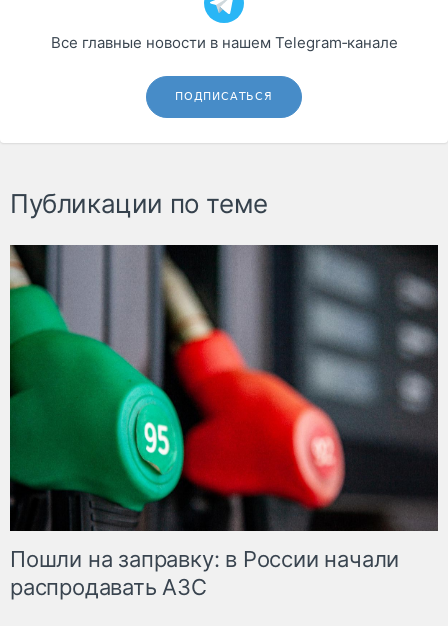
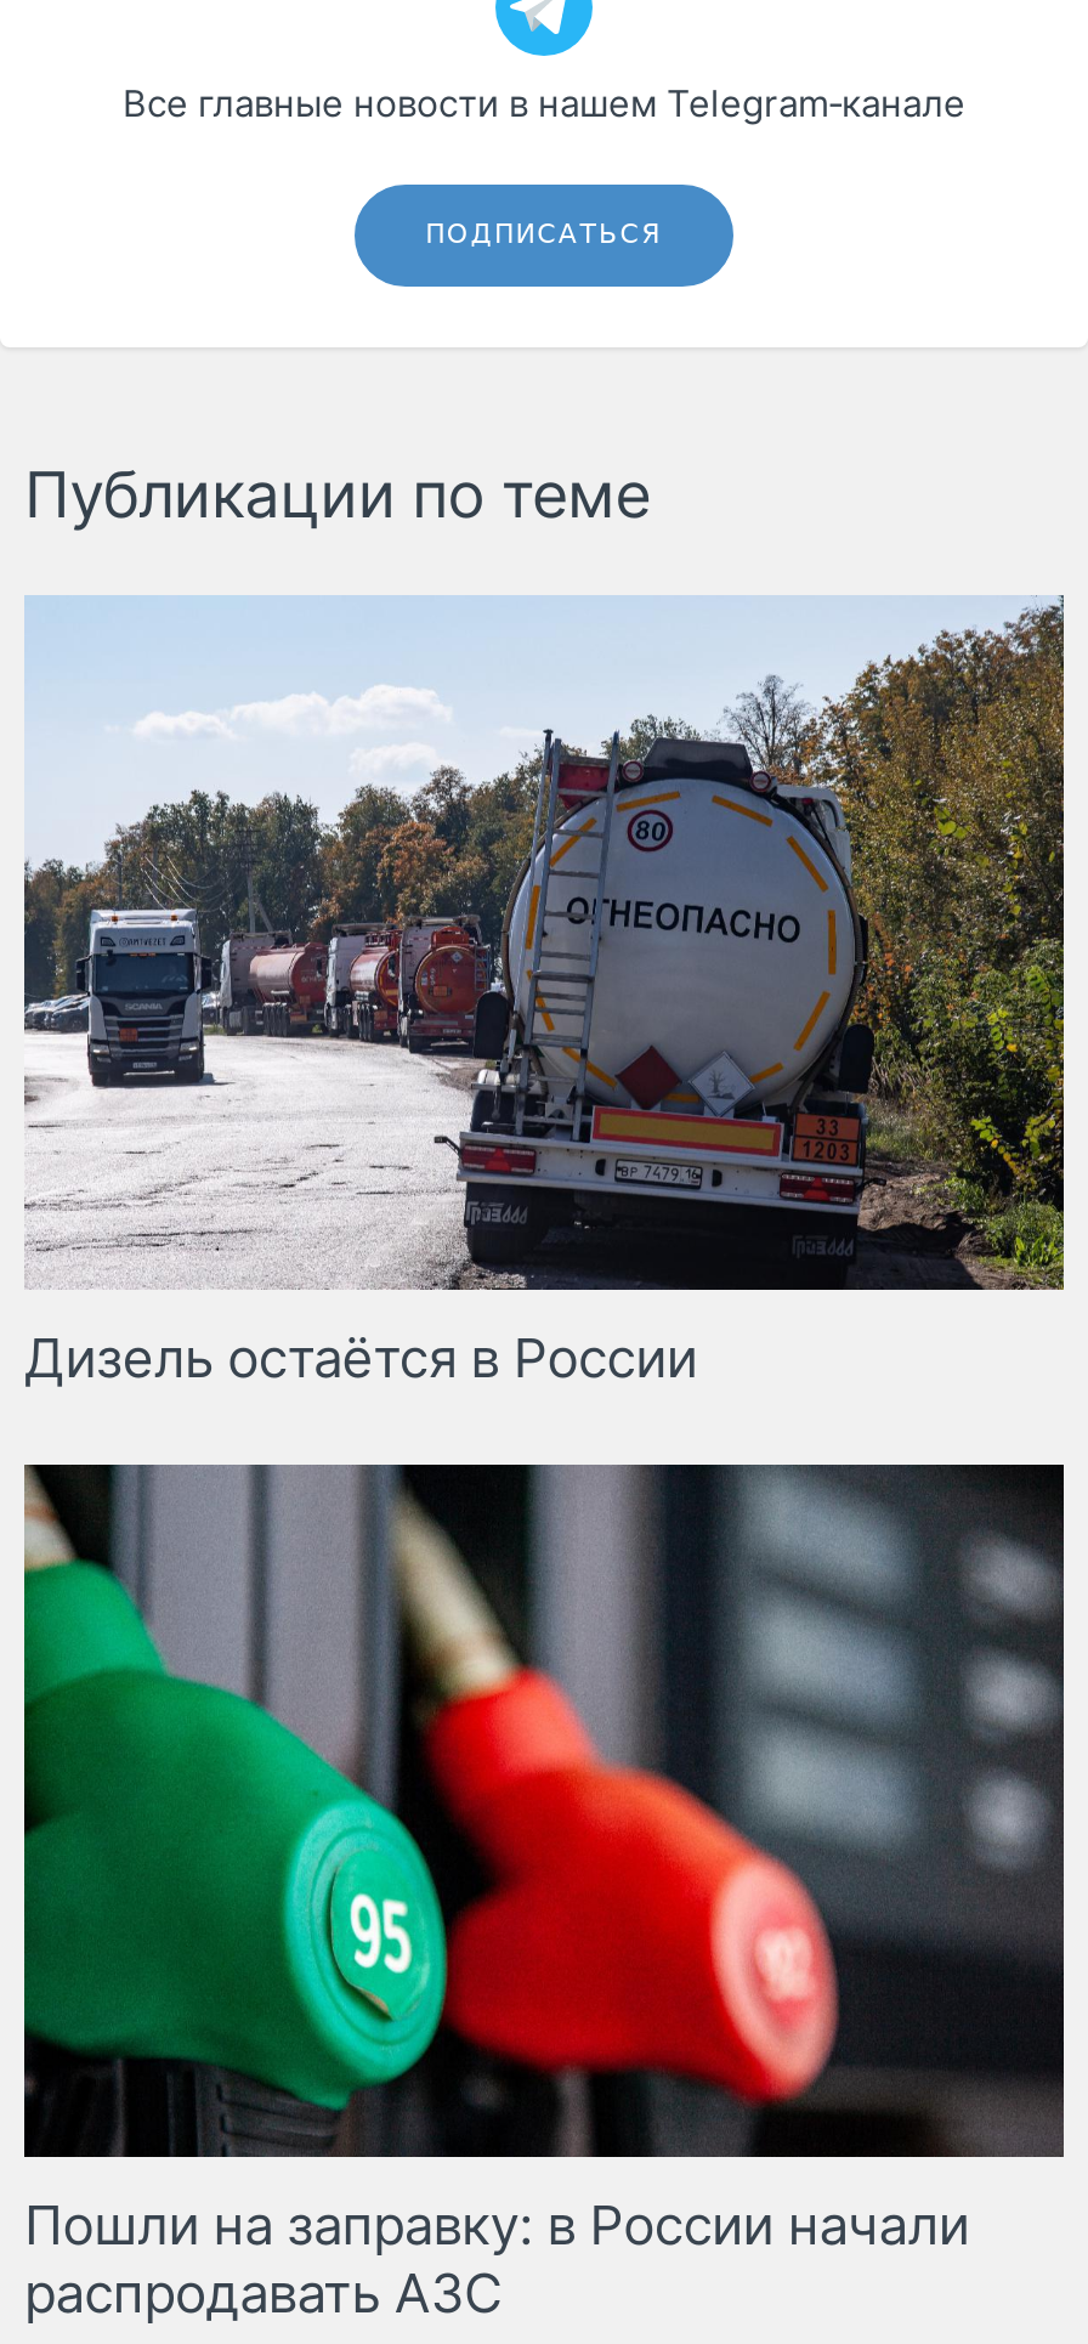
+ [image]
+ Дизель остаётся в России
